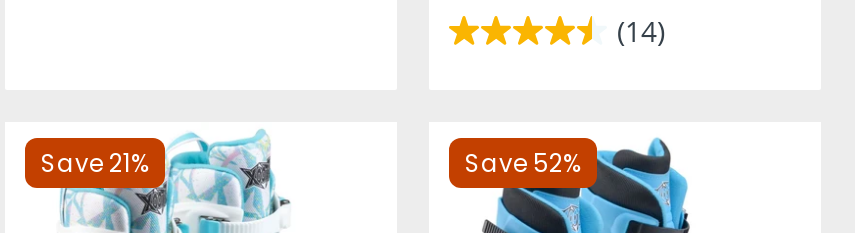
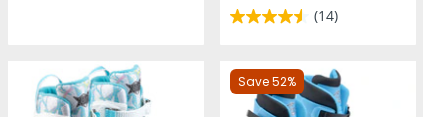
- Save 21%
